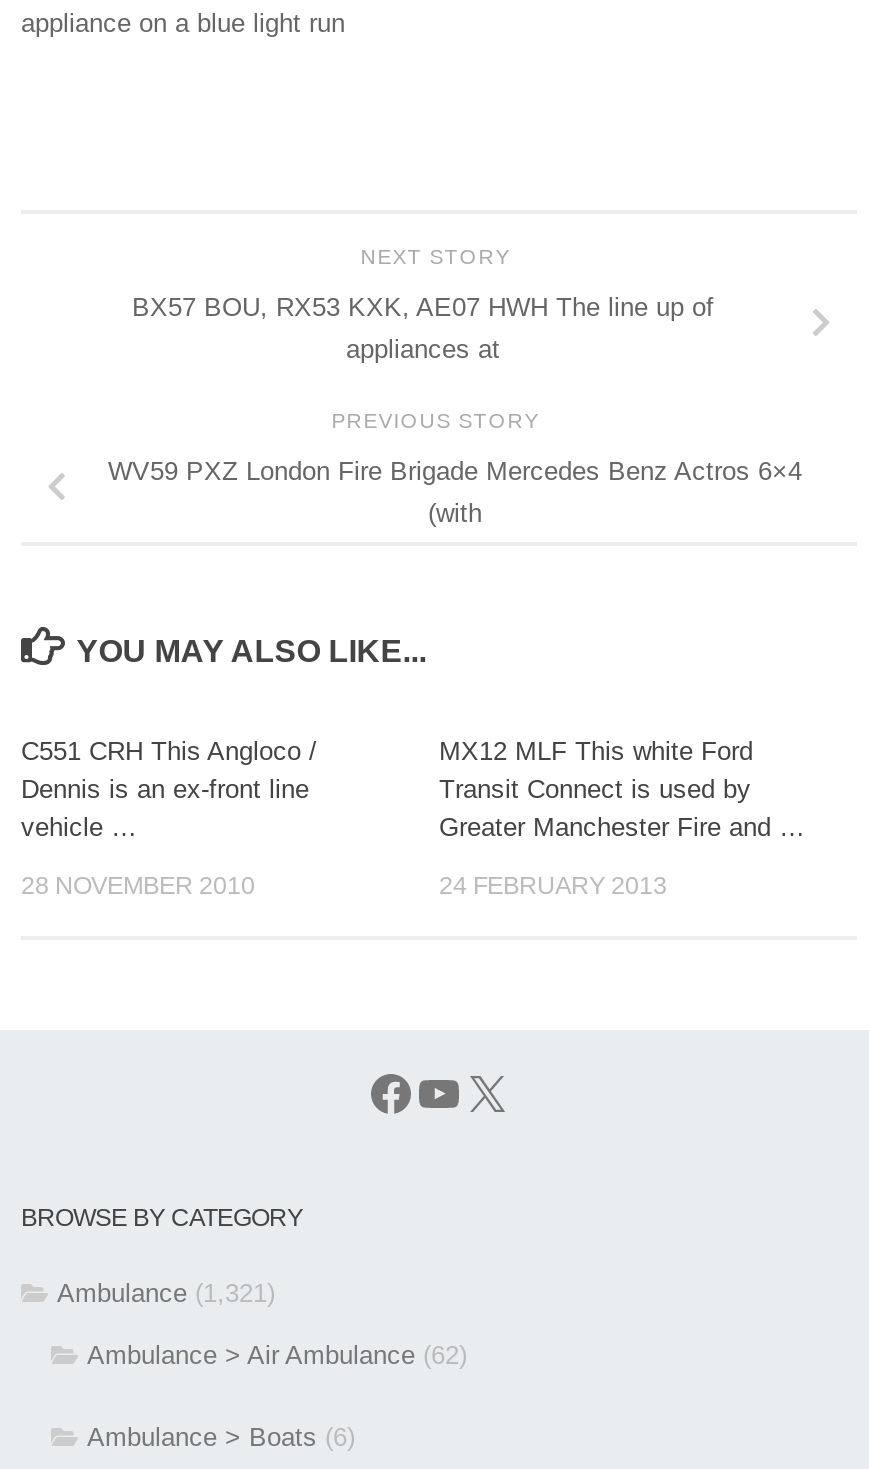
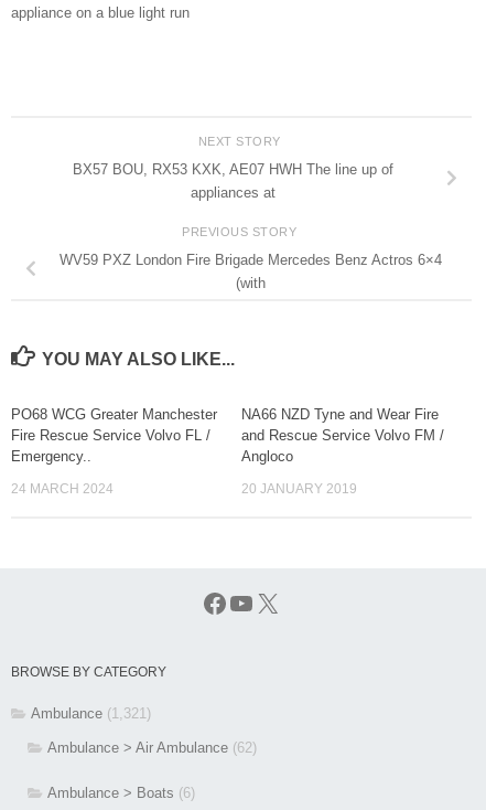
- C551 CRH This Angloco /
- Dennis is an ex-front line
- vehicle …
+ PO68 WCG Greater Manchester
+ Fire Rescue Service Volvo FL /
+ Emergency..

- MX12 MLF This white Ford
- Transit Connect is used by
- Greater Manchester Fire and …
+ NA66 NZD Tyne and Wear Fire
+ and Rescue Service Volvo FM /
+ Angloco

- 28 NOVEMBER 2010
+ 24 MARCH 2024

- 24 FEBRUARY 2013
+ 20 JANUARY 2019
